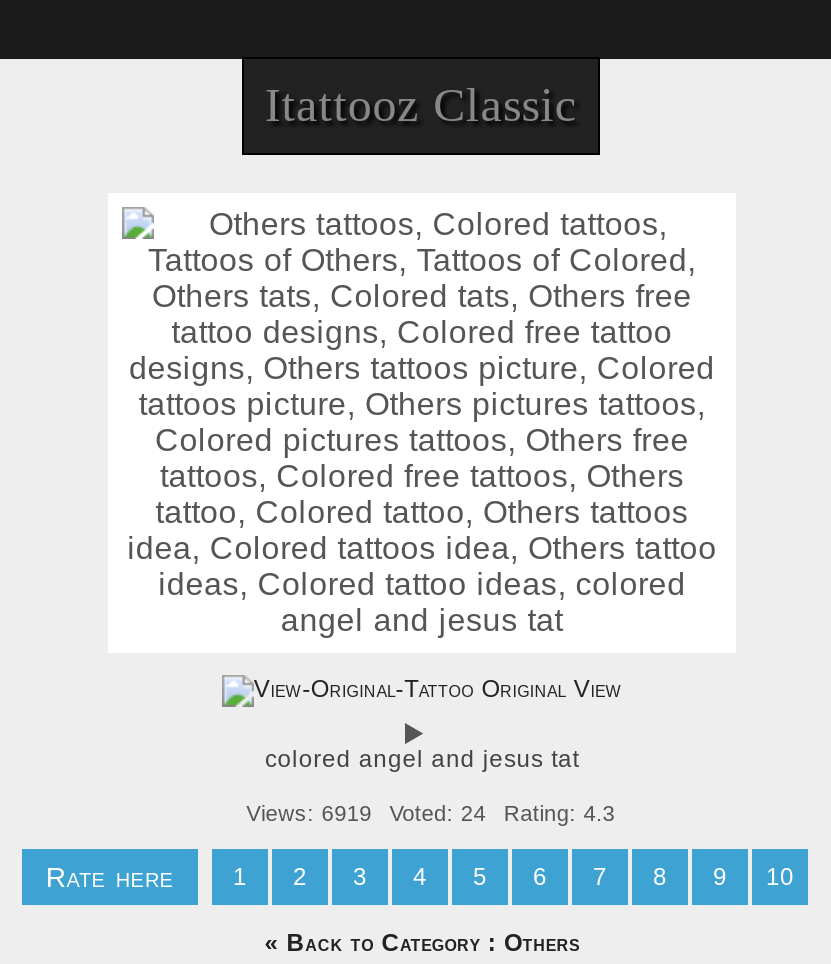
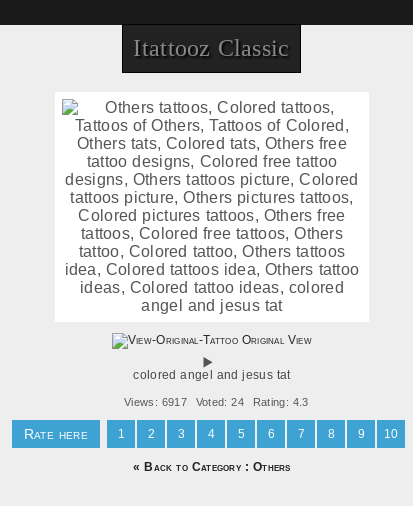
- Views: 6919 Voted: 24 Rating: 4.3
+ Views: 6917 Voted: 24 Rating: 4.3
